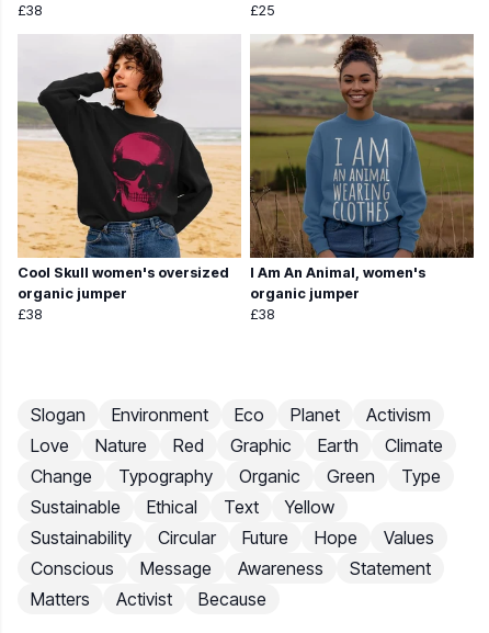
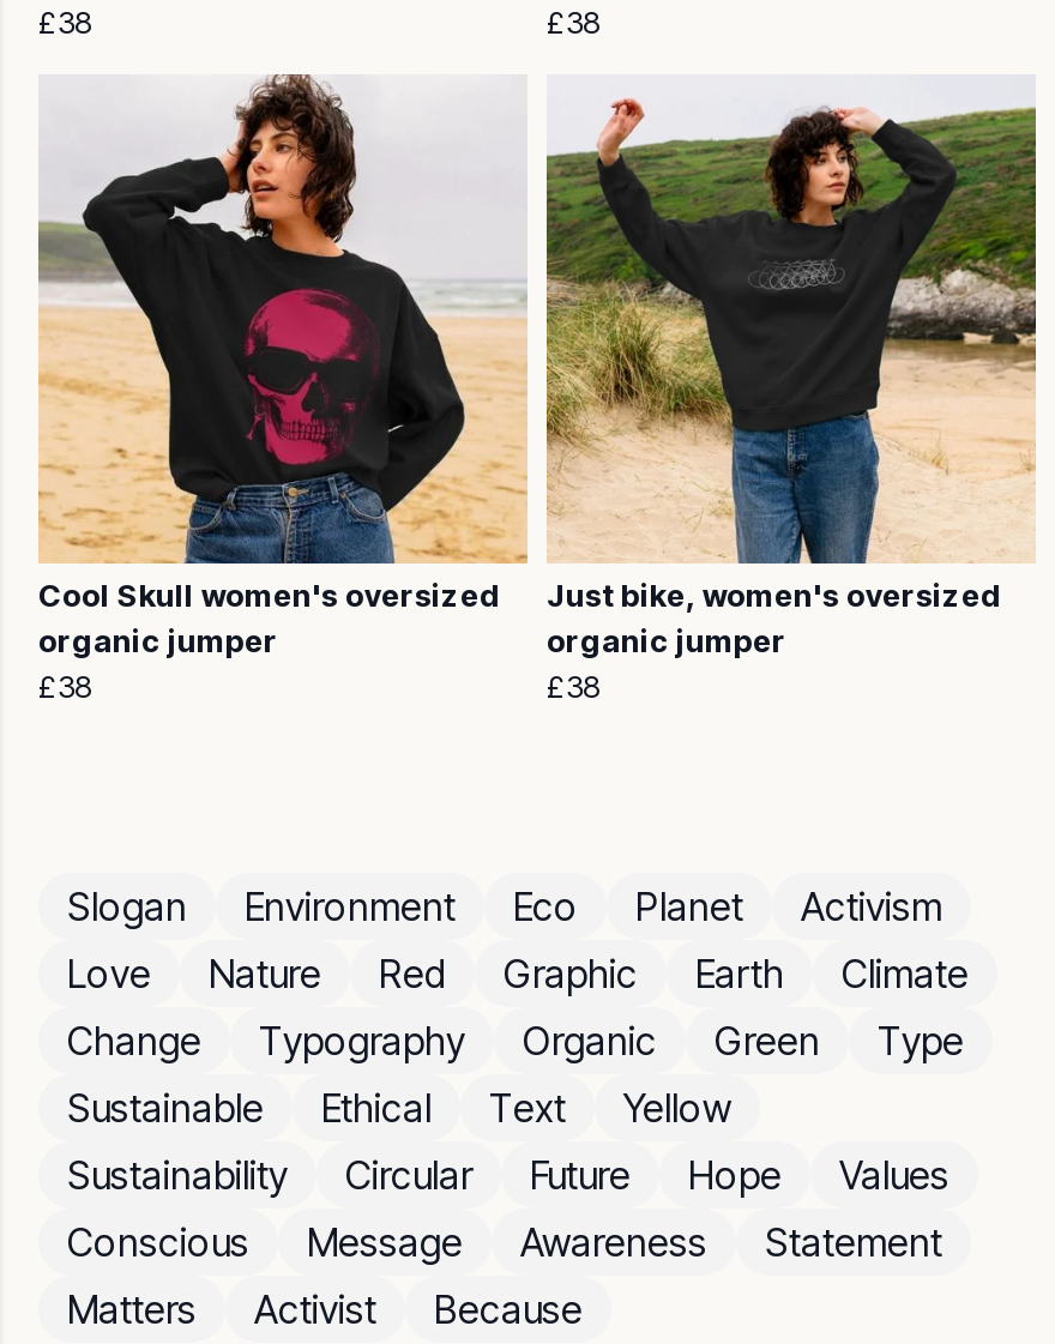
- £25
+ £38

- [image]
- I Am An Animal, women's
+ [image]
+ Just bike, women's oversized
